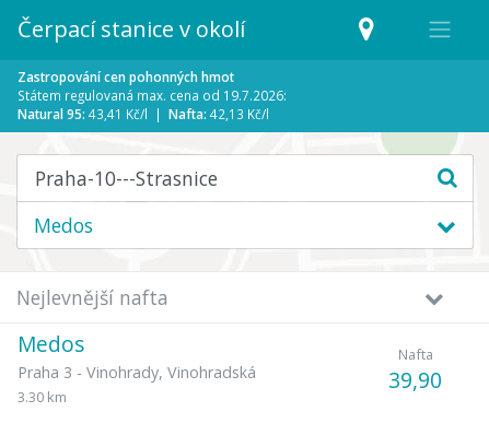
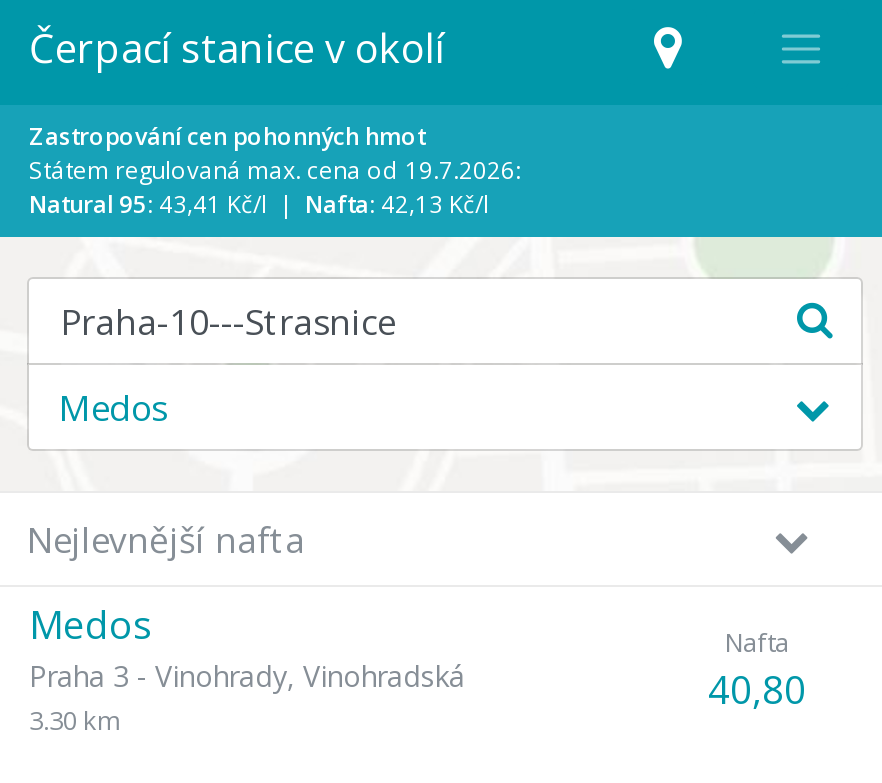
- 39,90
+ 40,80
